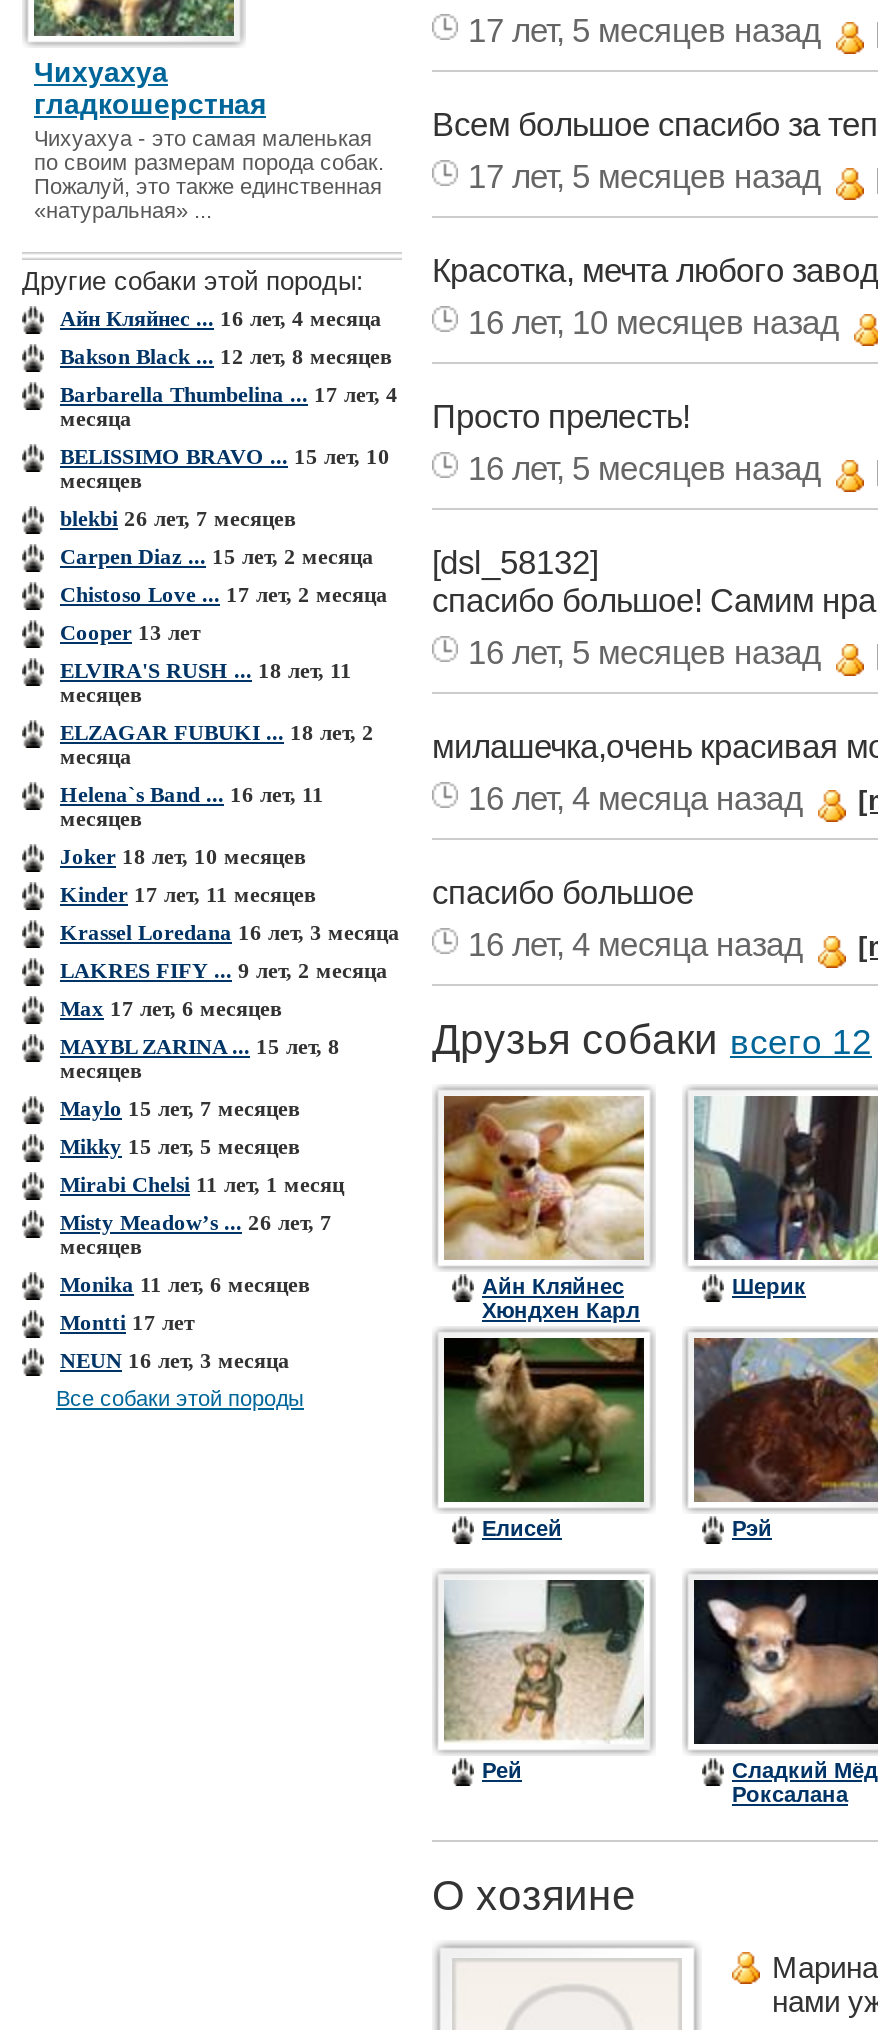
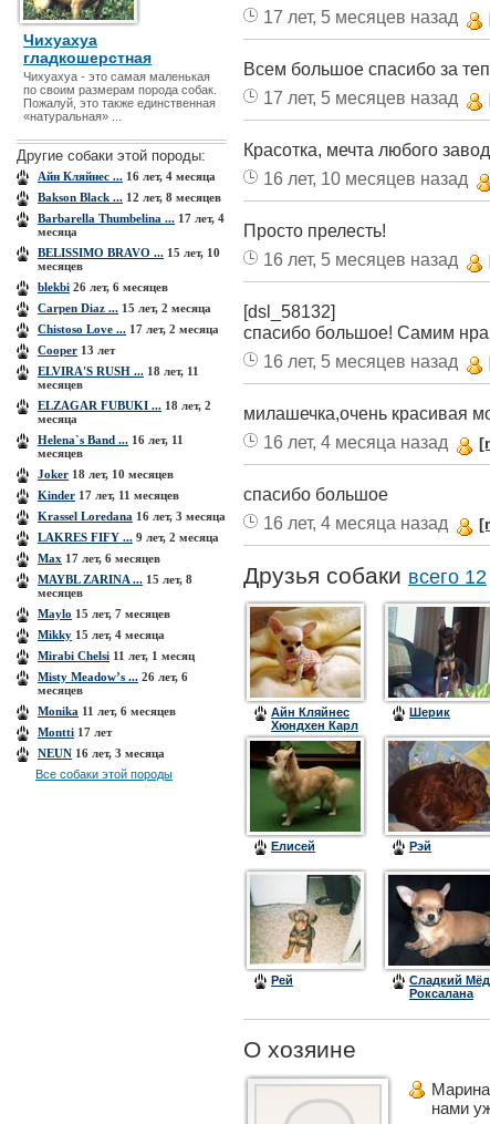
- blekbi 26 лет, 7 месяцев
+ blekbi 26 лет, 6 месяцев

- Mikky 15 лет, 5 месяцев
+ Mikky 15 лет, 4 месяца

- Misty Meadow’s ... 26 лет, 7
+ Misty Meadow’s ... 26 лет, 6
